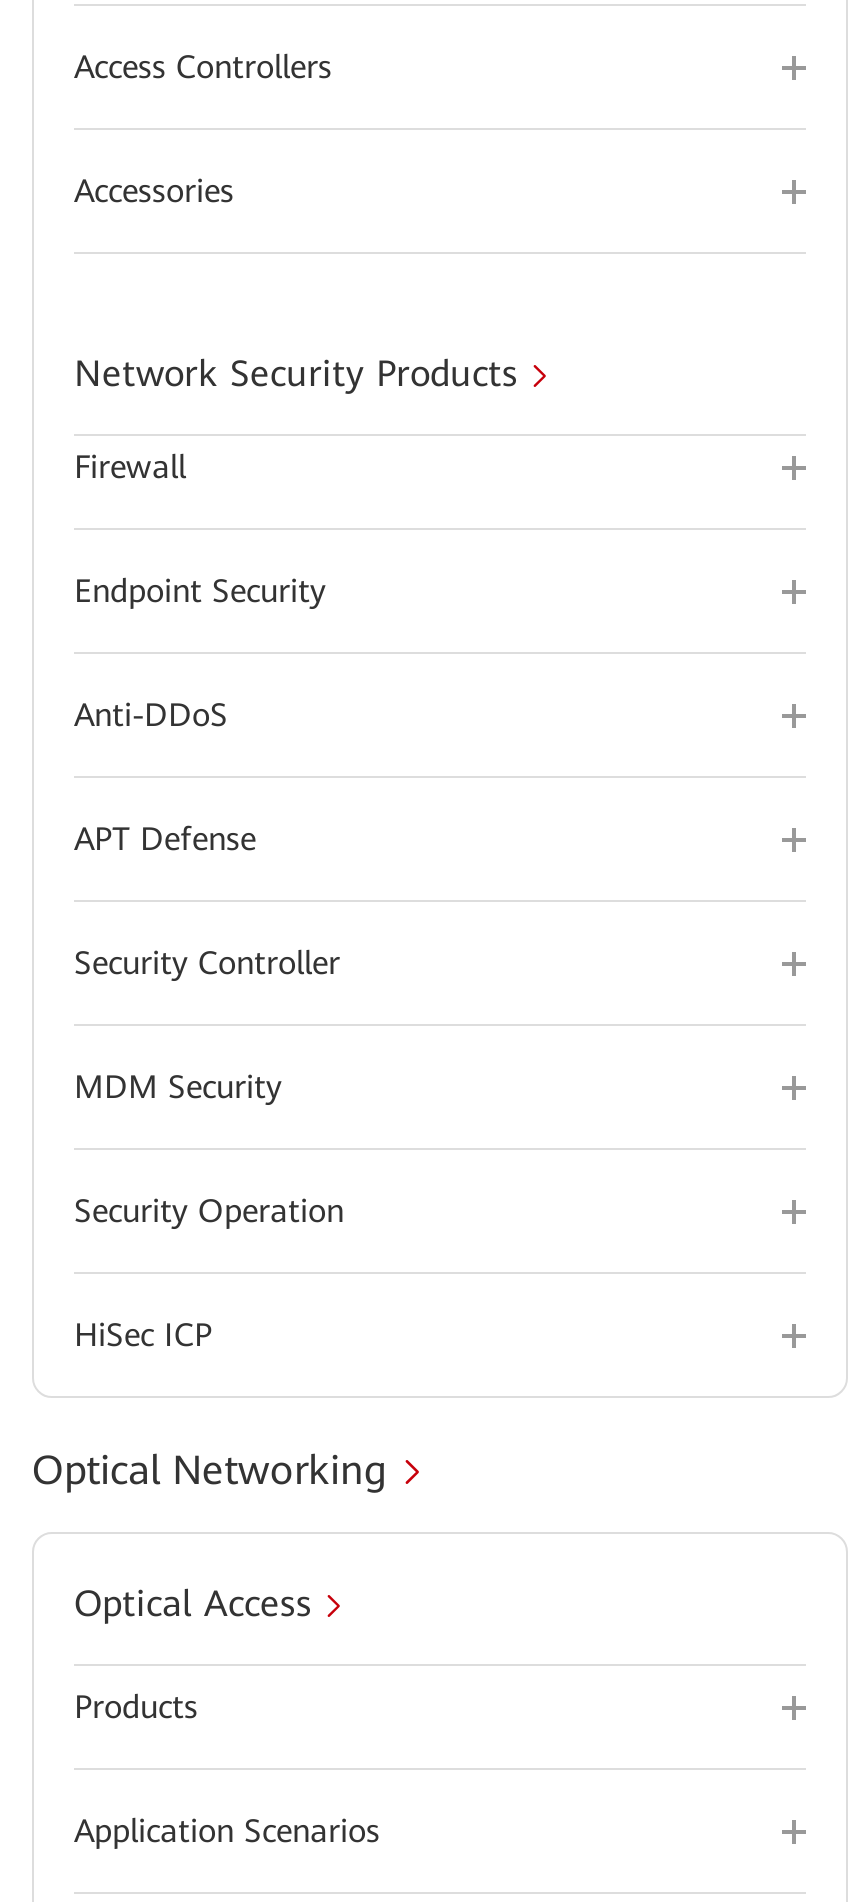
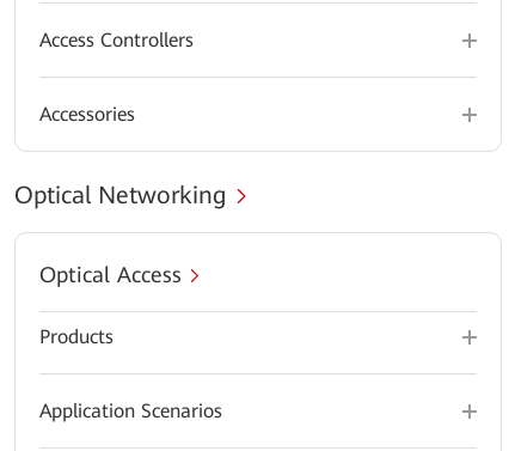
- Network Security Products
- Firewall
- Endpoint Security
- Anti-DDoS
- APT Defense
- Security Controller
- MDM Security
- Security Operation
- HiSec ICP
